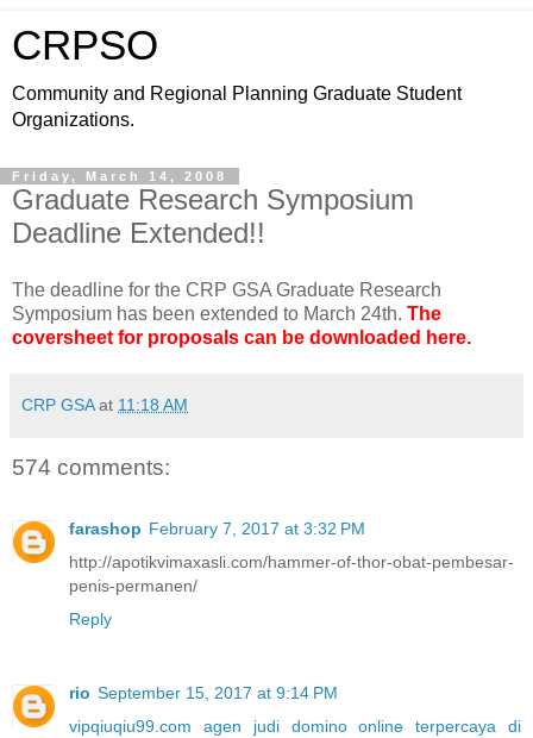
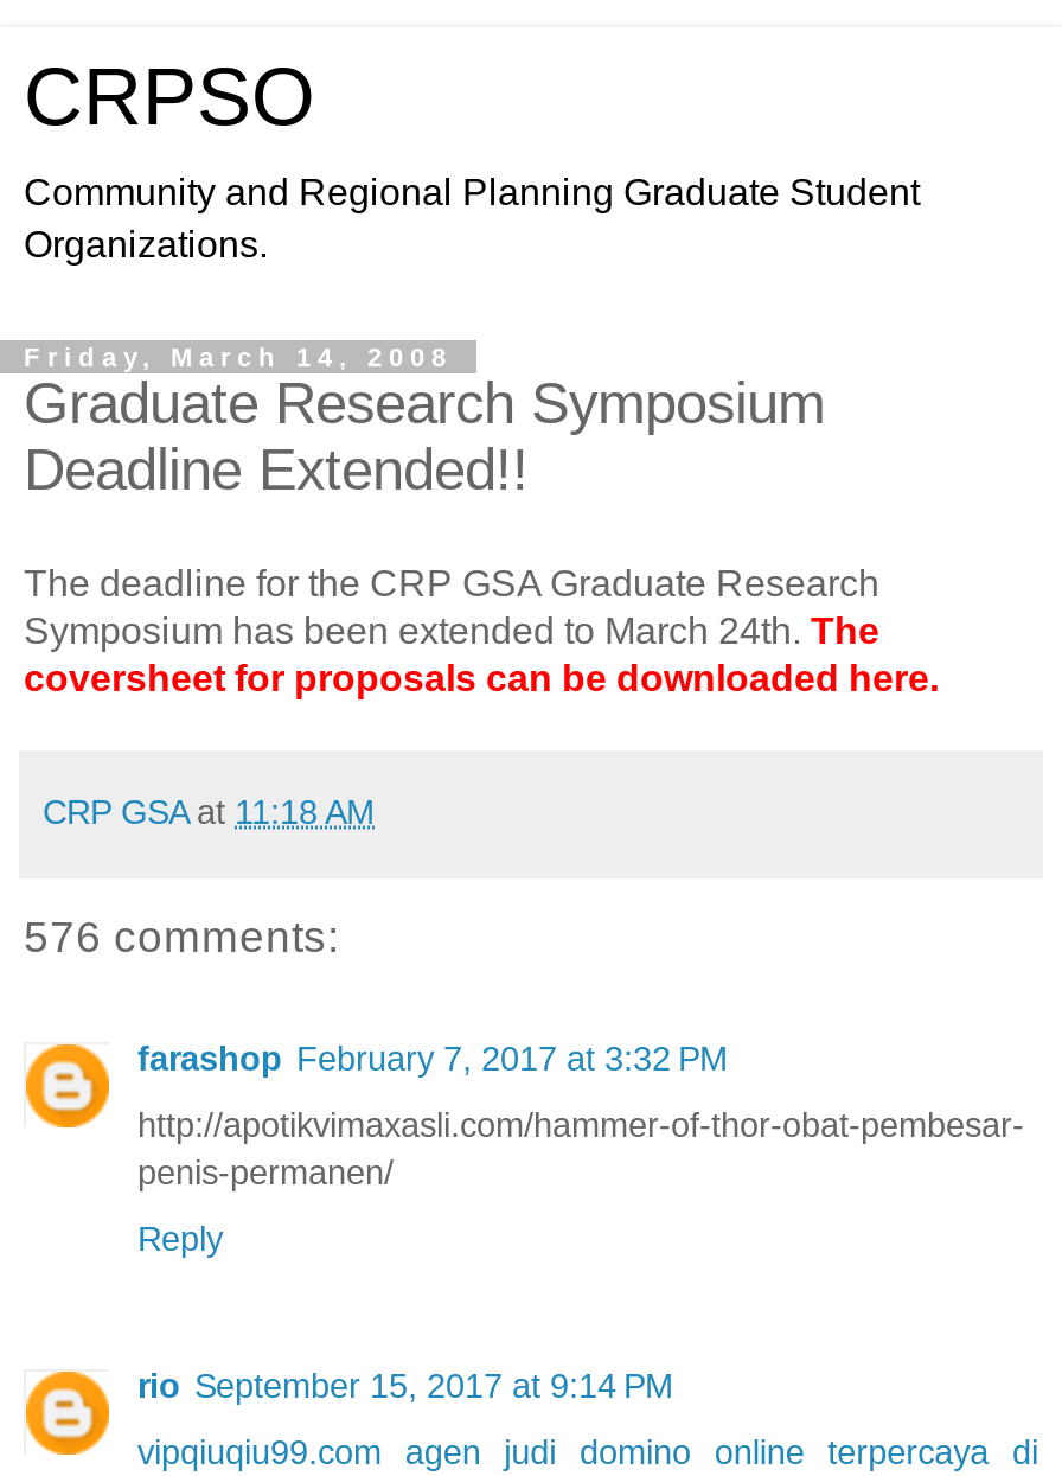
- 574 comments:
+ 576 comments:
